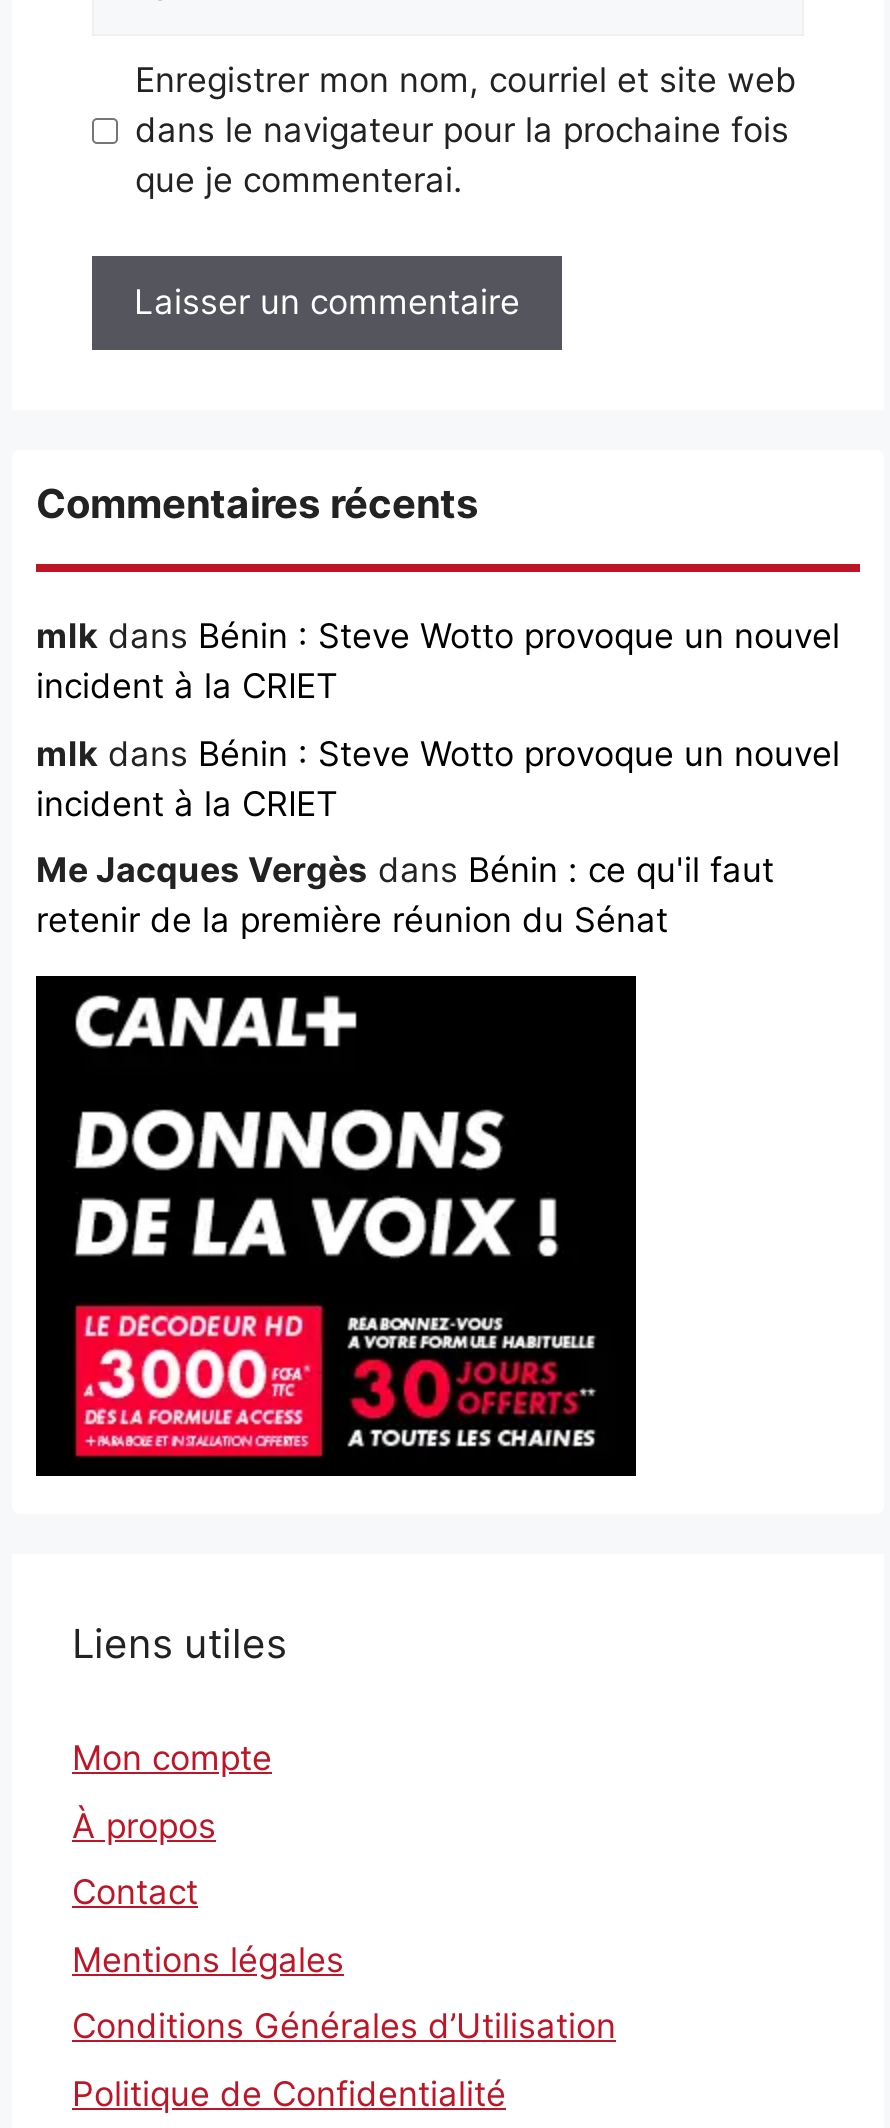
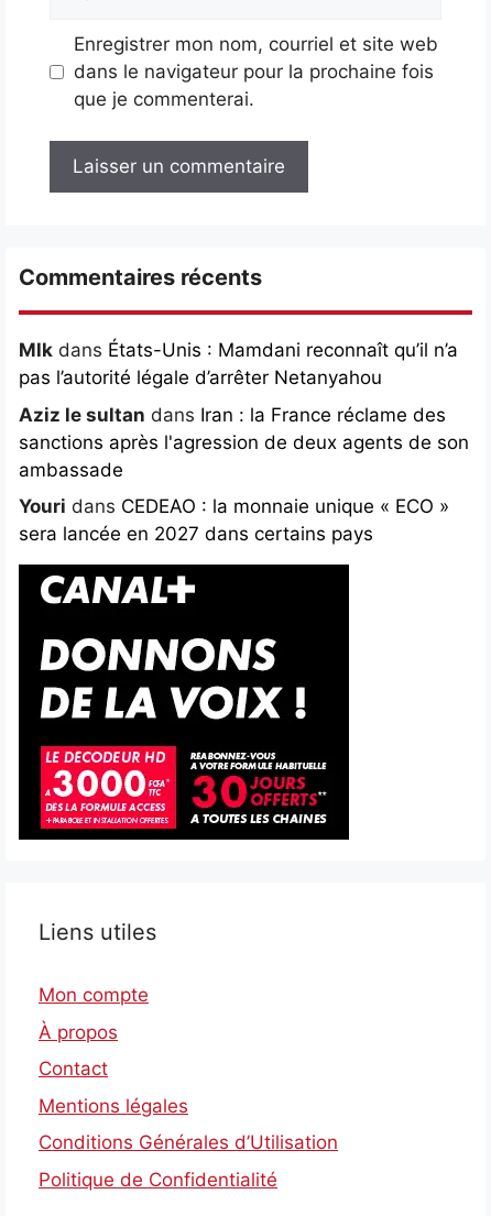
- mlk dans Bénin : Steve Wotto provoque un nouvel
- incident à la CRIET
+ Mlk dans États-Unis : Mamdani reconnaît qu’il n’a
+ pas l’autorité légale d’arrêter Netanyahou

- mlk dans Bénin : Steve Wotto provoque un nouvel
- incident à la CRIET
+ Aziz le sultan dans Iran : la France réclame des
+ sanctions après l'agression de deux agents de son
+ ambassade

- Me Jacques Vergès dans Bénin : ce qu'il faut
- retenir de la première réunion du Sénat
+ Youri dans CEDEAO : la monnaie unique « ECO »
+ sera lancée en 2027 dans certains pays
